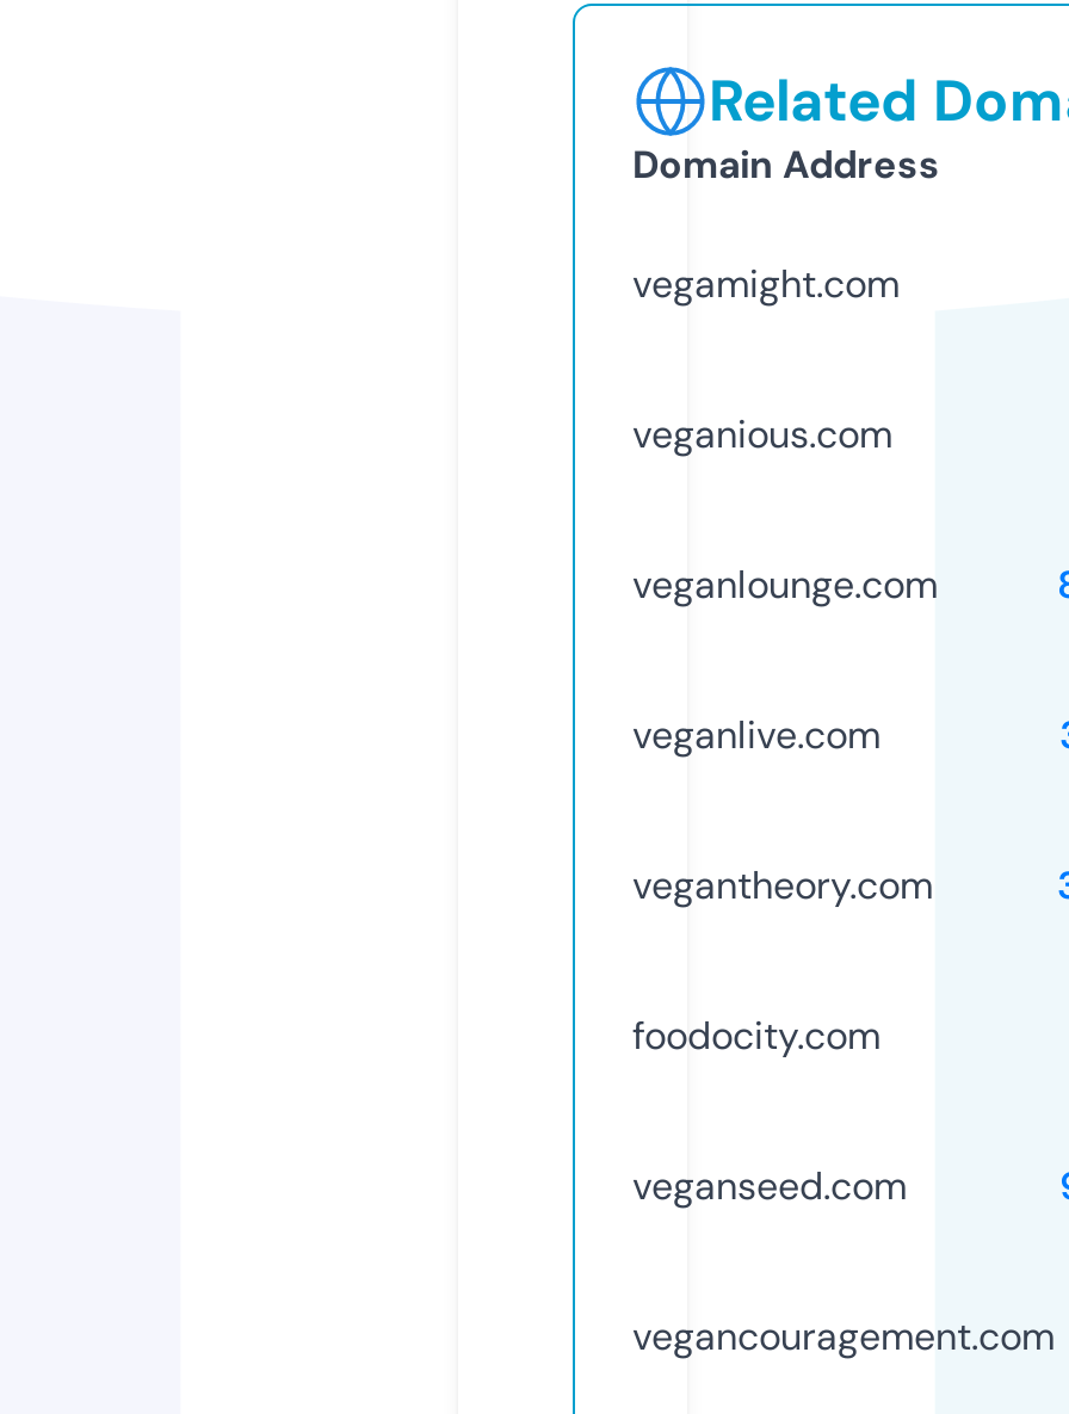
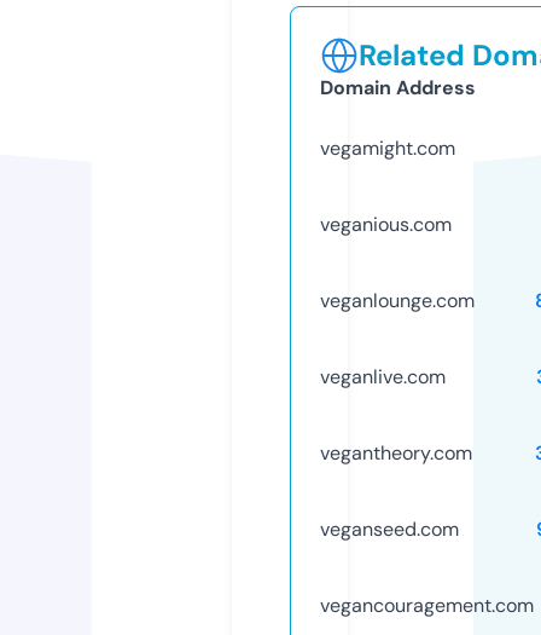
- foodocity.com
